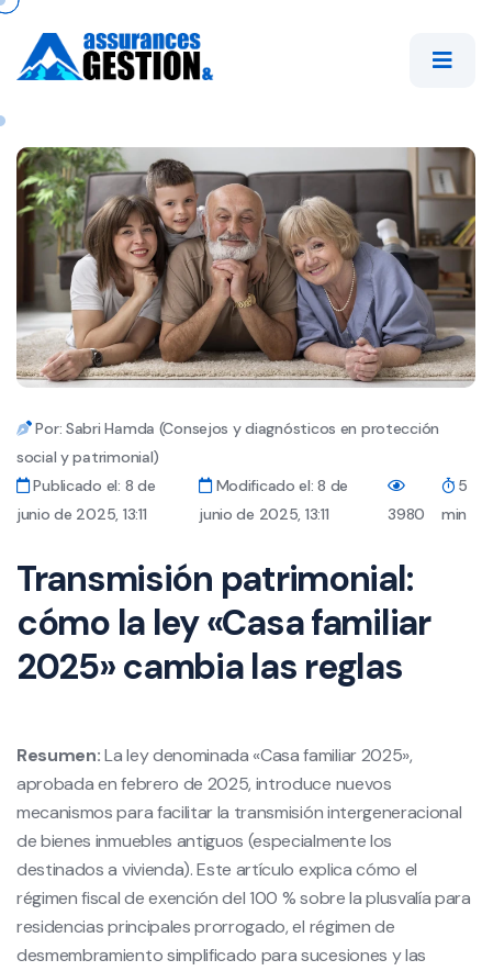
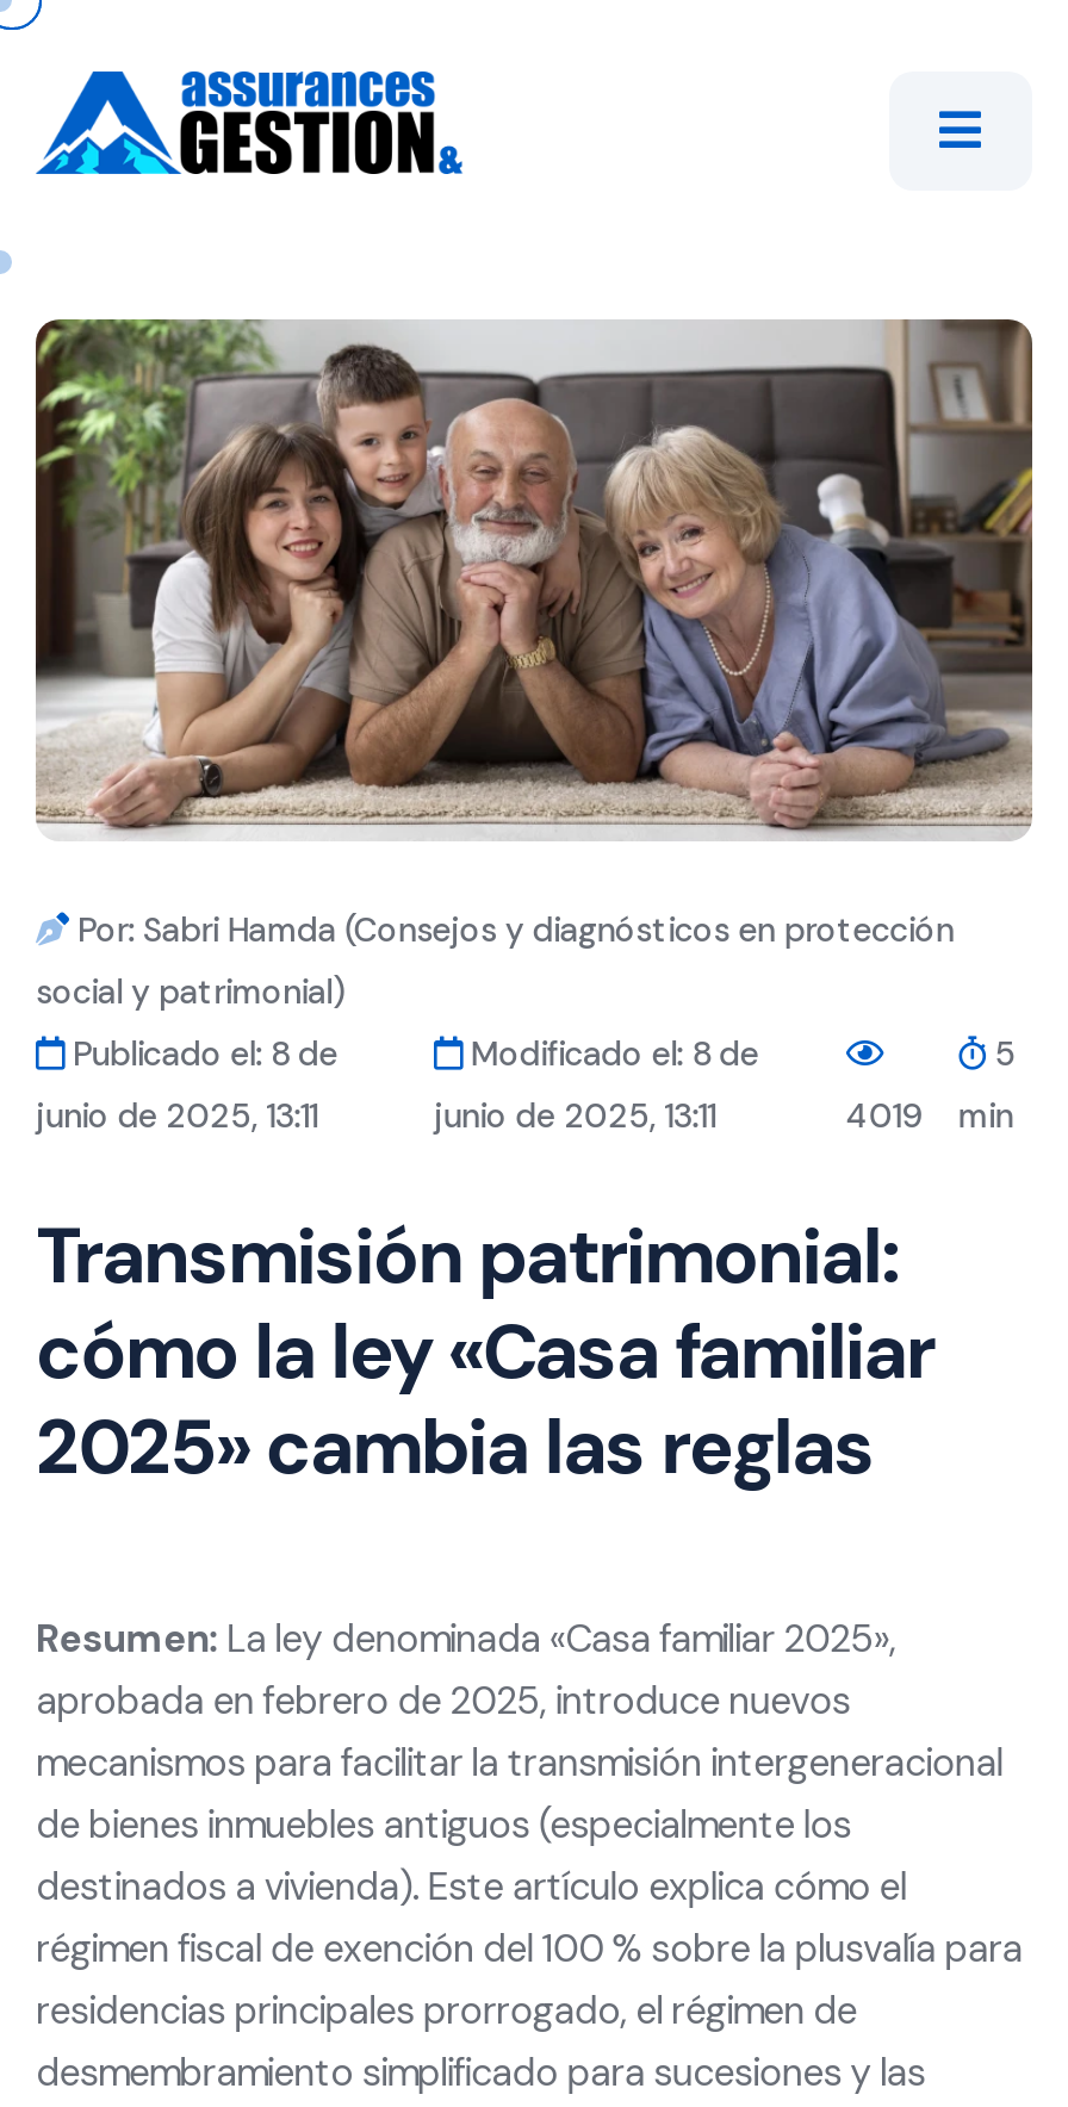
- 3980 min
+ 4019 min
